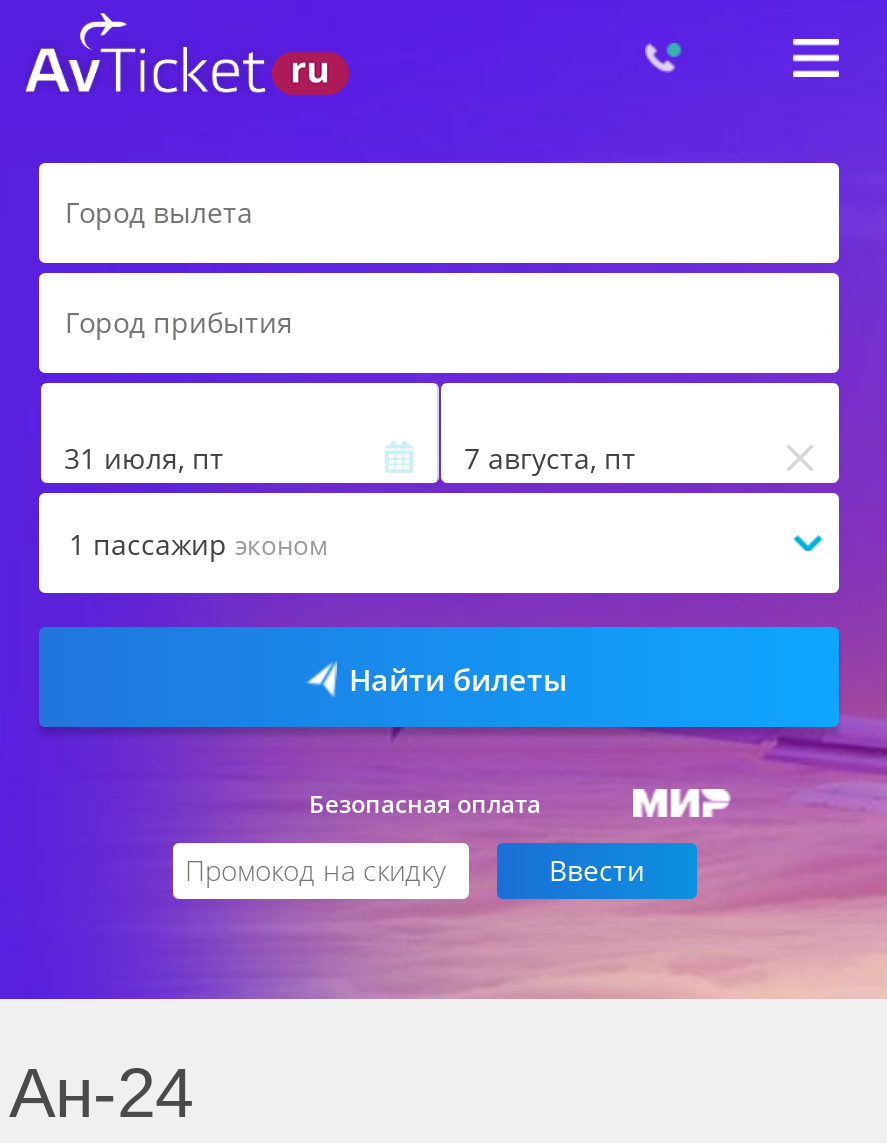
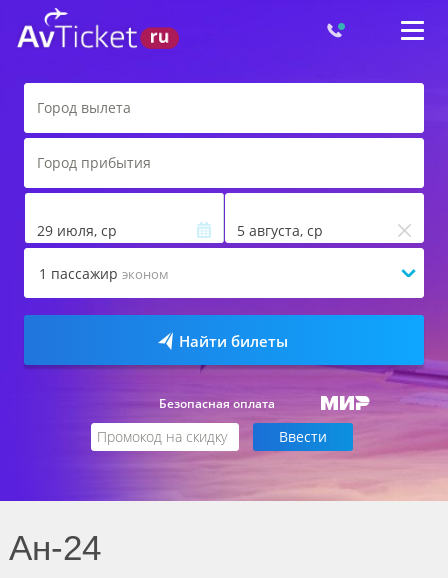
- 31 июля, пт
+ 29 июля, ср

- 7 августа, пт
+ 5 августа, ср
